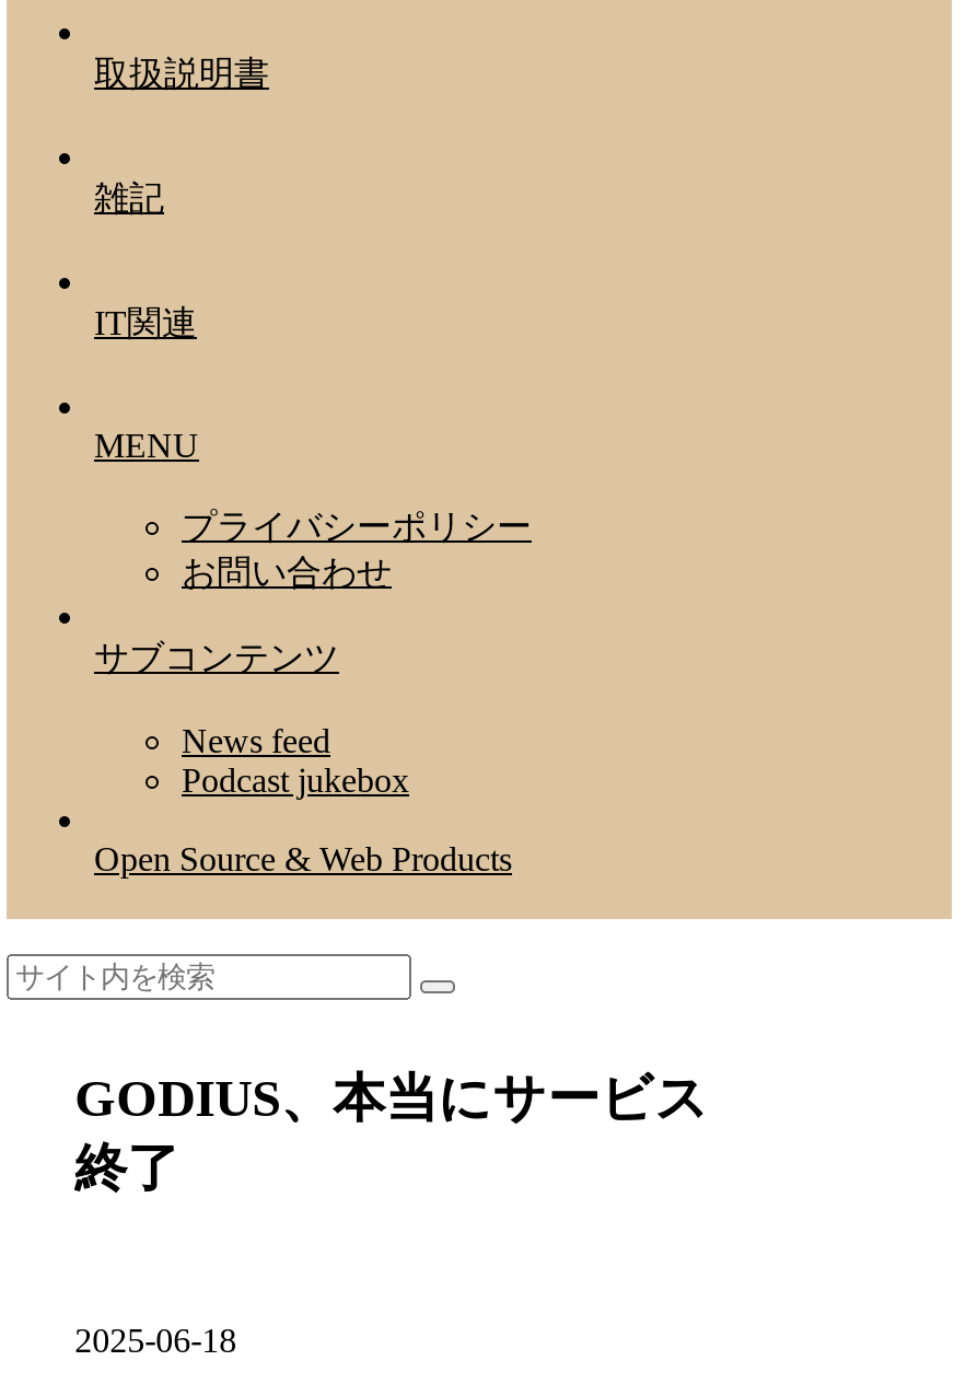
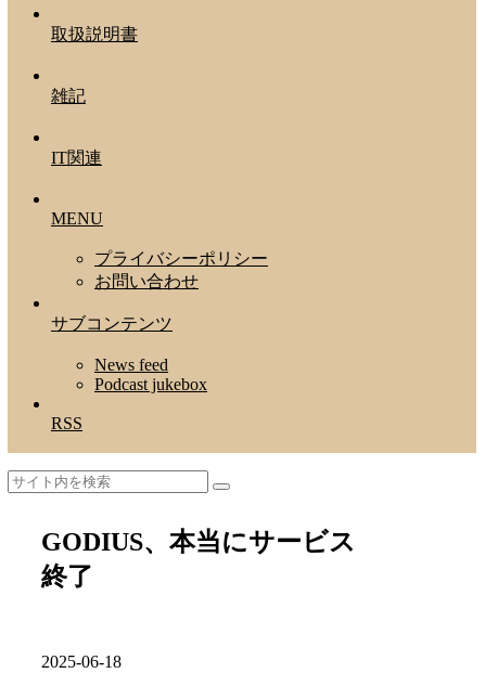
- Open Source & Web Products
+ RSS
